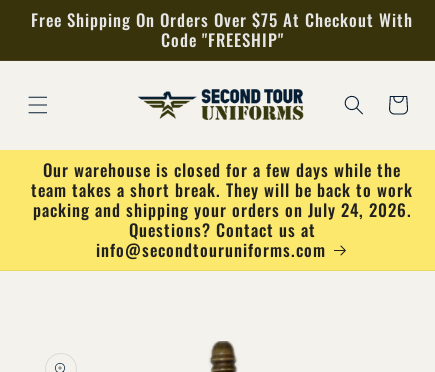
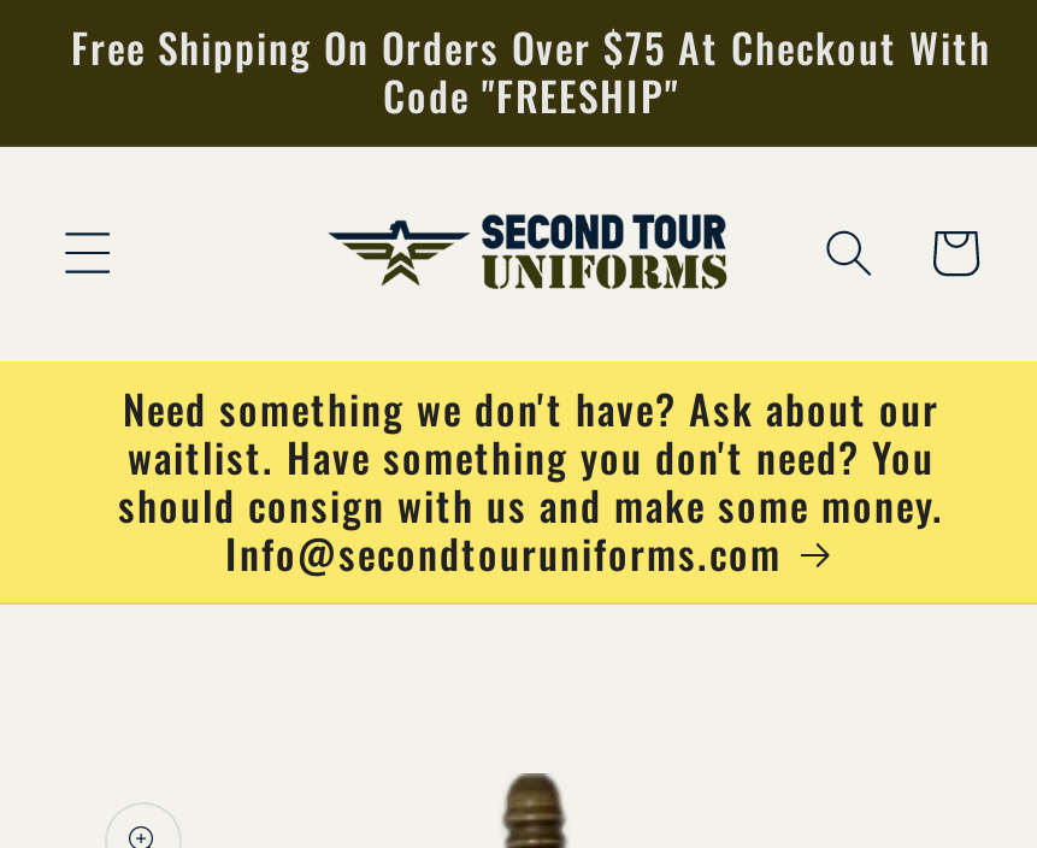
- Our warehouse is closed for a few days while the
- team takes a short break. They will be back to work
- packing and shipping your orders on July 24, 2026.
- Questions? Contact us at
- info@secondtouruniforms.com
+ Need something we don't have? Ask about our
+ waitlist. Have something you don't need? You
+ should consign with us and make some money.
+ Info@secondtouruniforms.com
